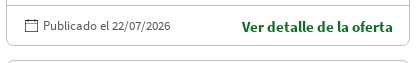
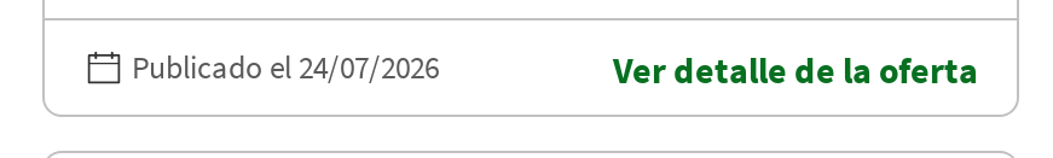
- Publicado el 22/07/2026
+ Publicado el 24/07/2026
